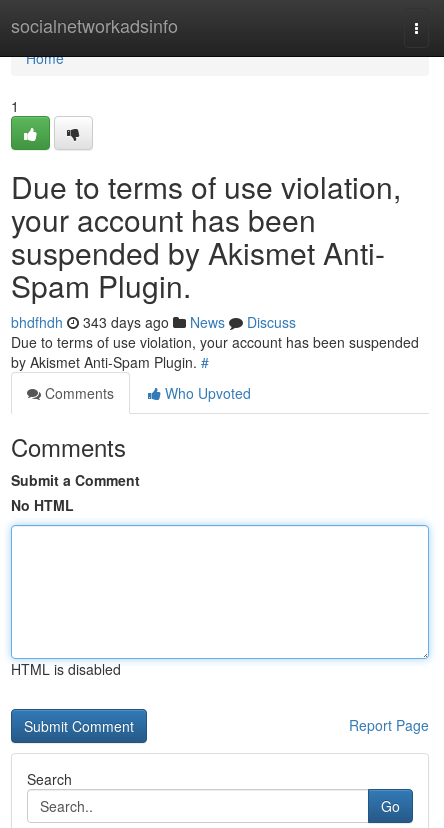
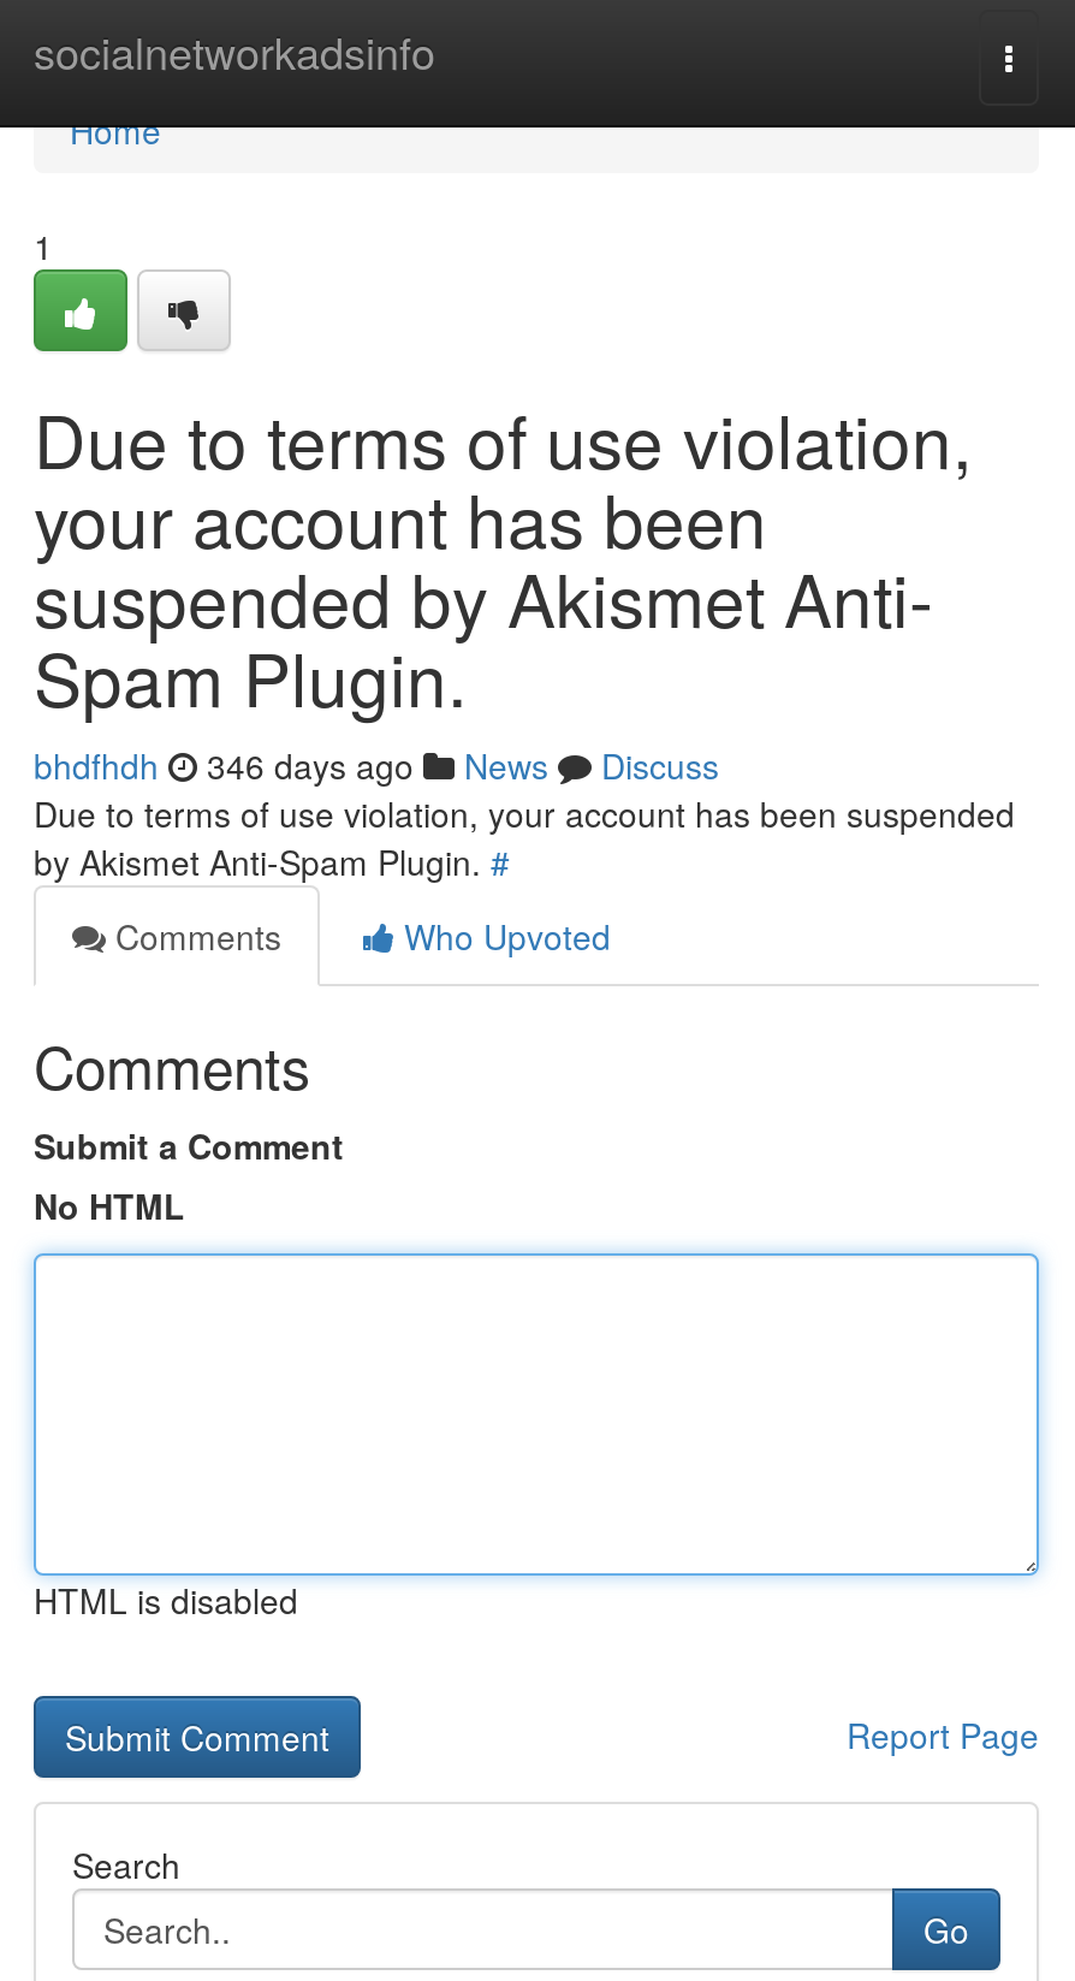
- bhdfhdh 343 days ago News Discuss
+ bhdfhdh 346 days ago News Discuss
